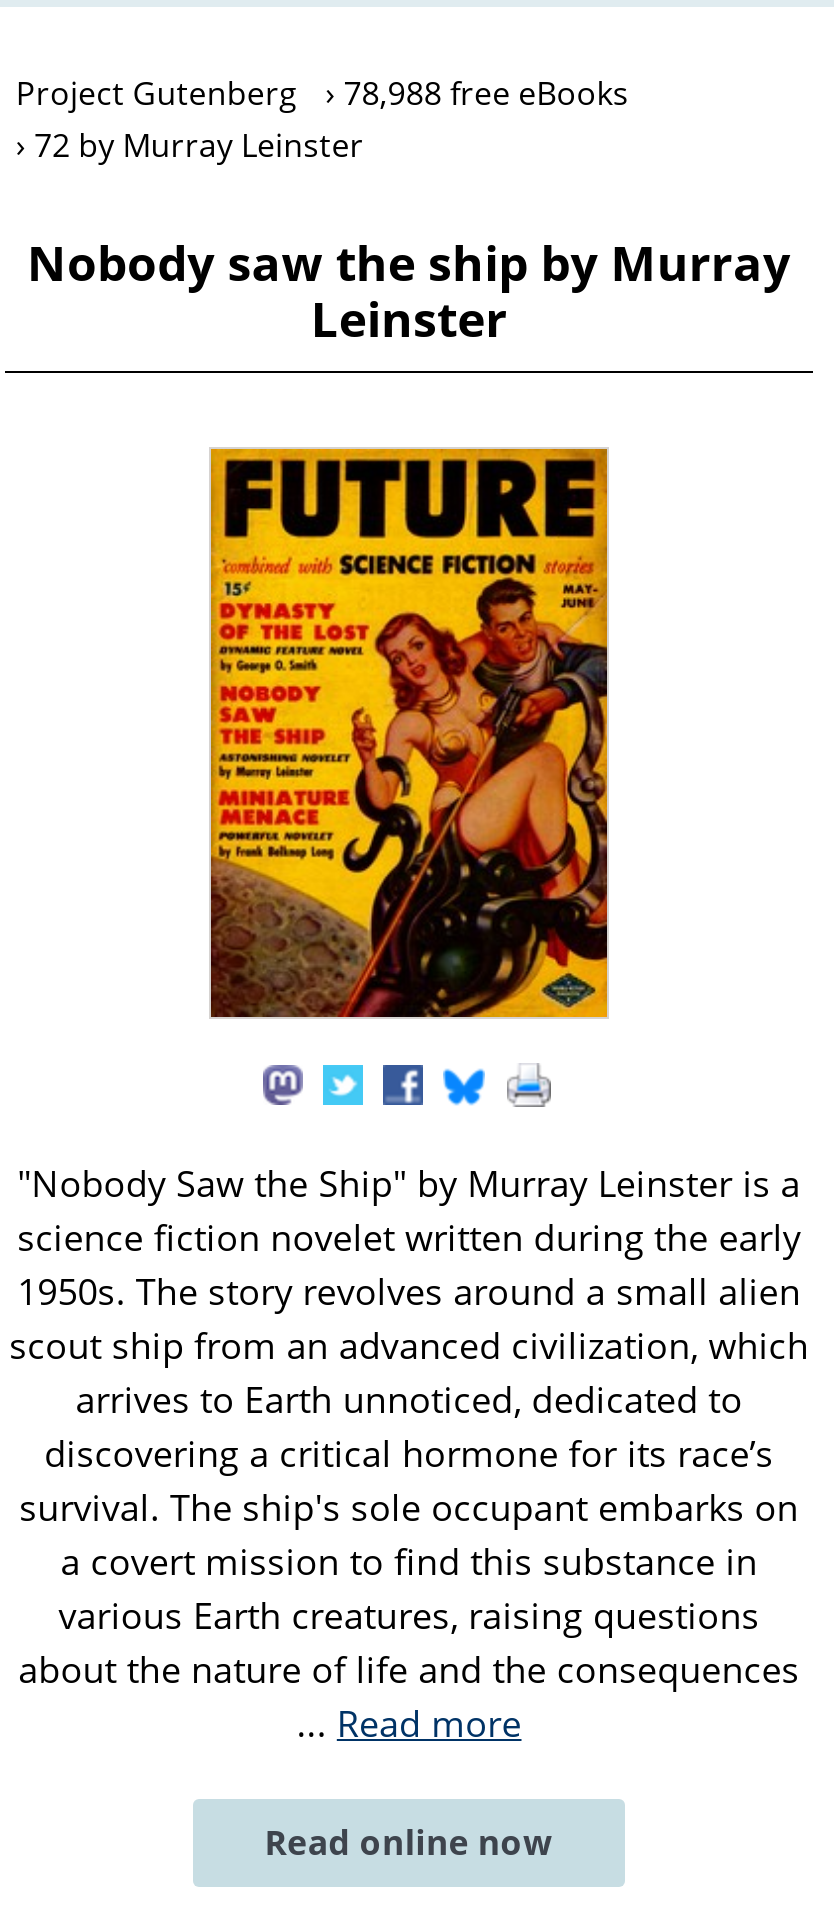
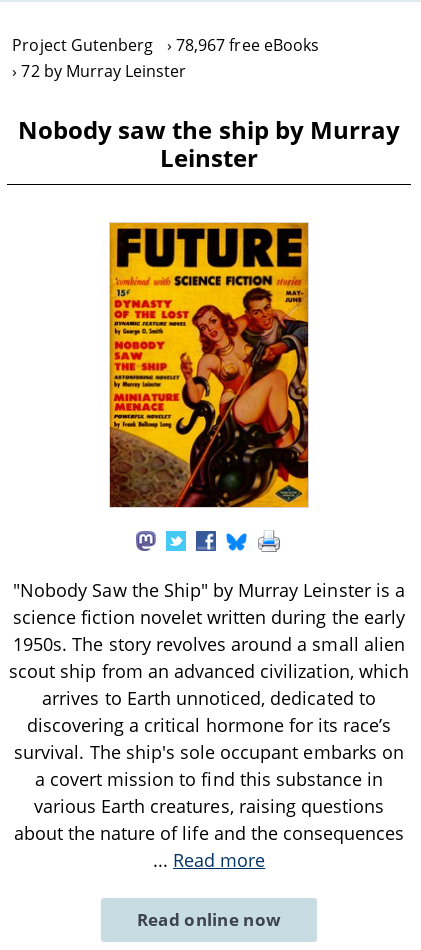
- Project Gutenberg 78,988 free eBooks
+ Project Gutenberg 78,967 free eBooks
